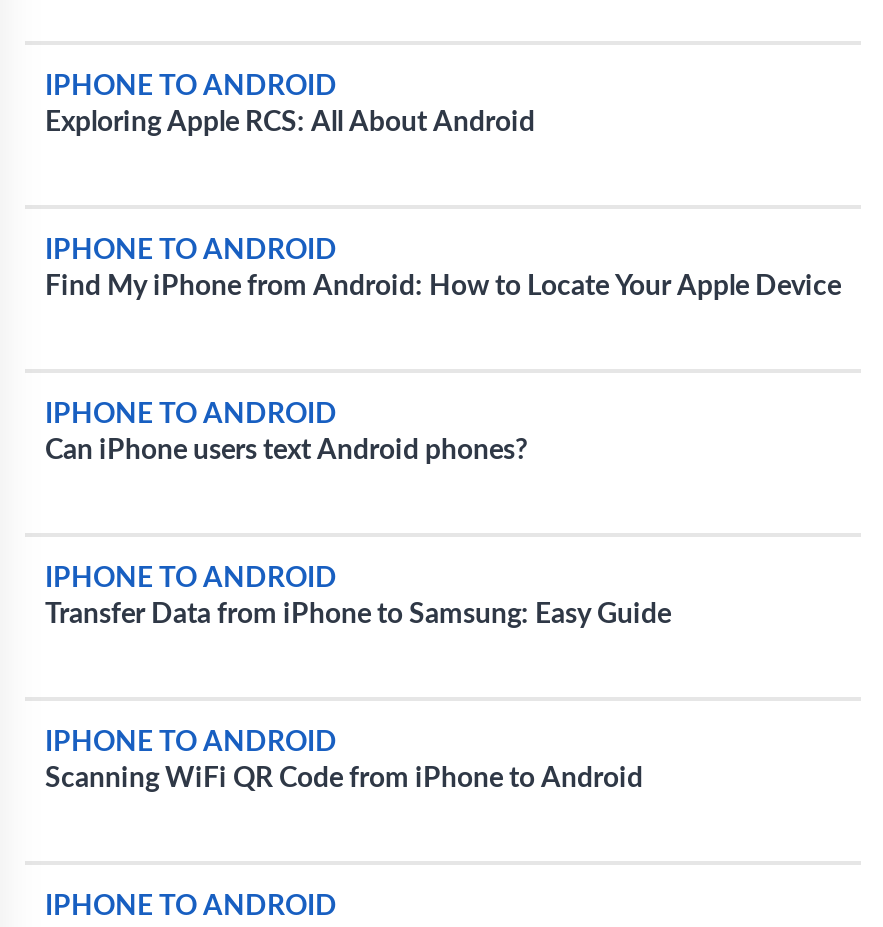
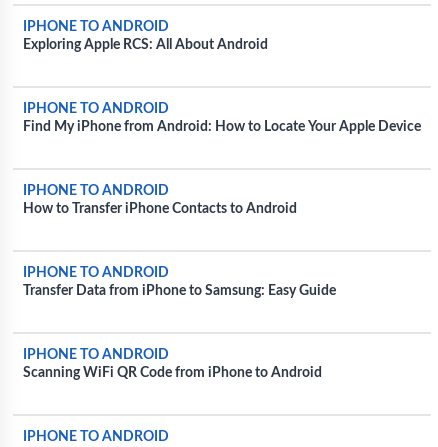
- Can iPhone users text Android phones?
+ How to Transfer iPhone Contacts to Android
